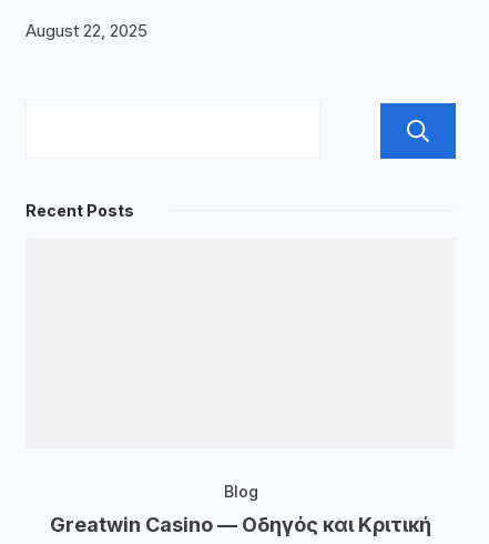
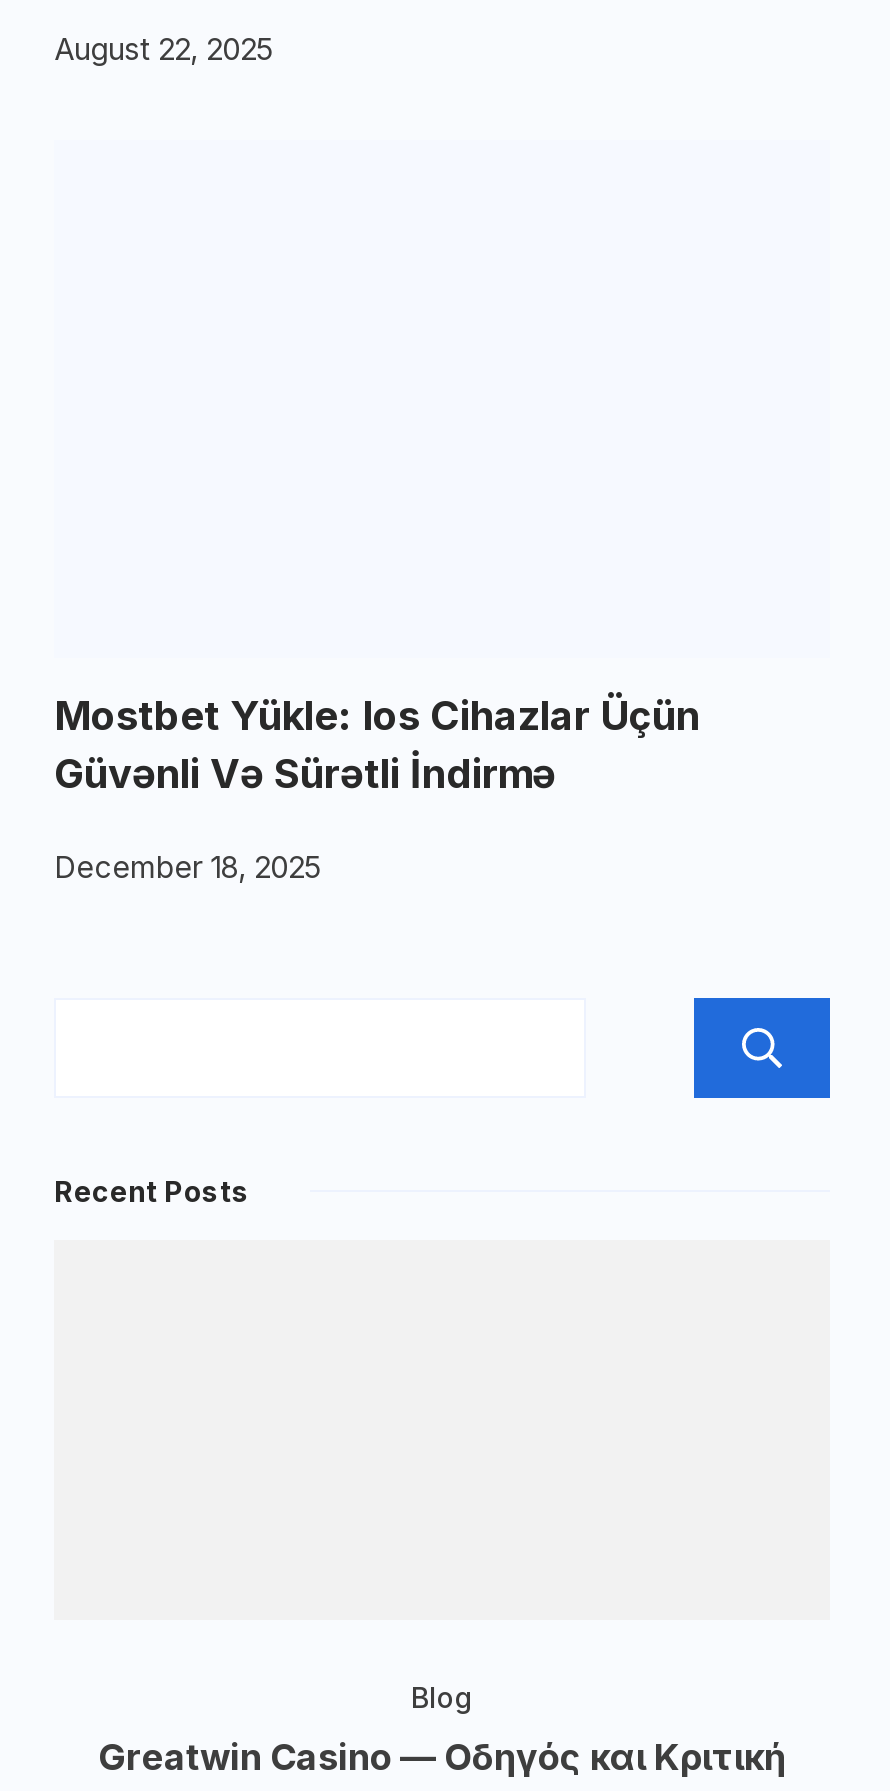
+ Mostbet Yükle: Ios Cihazlar Üçün
+ Güvənli Və Sürətli İndirmə
+ December 18, 2025
